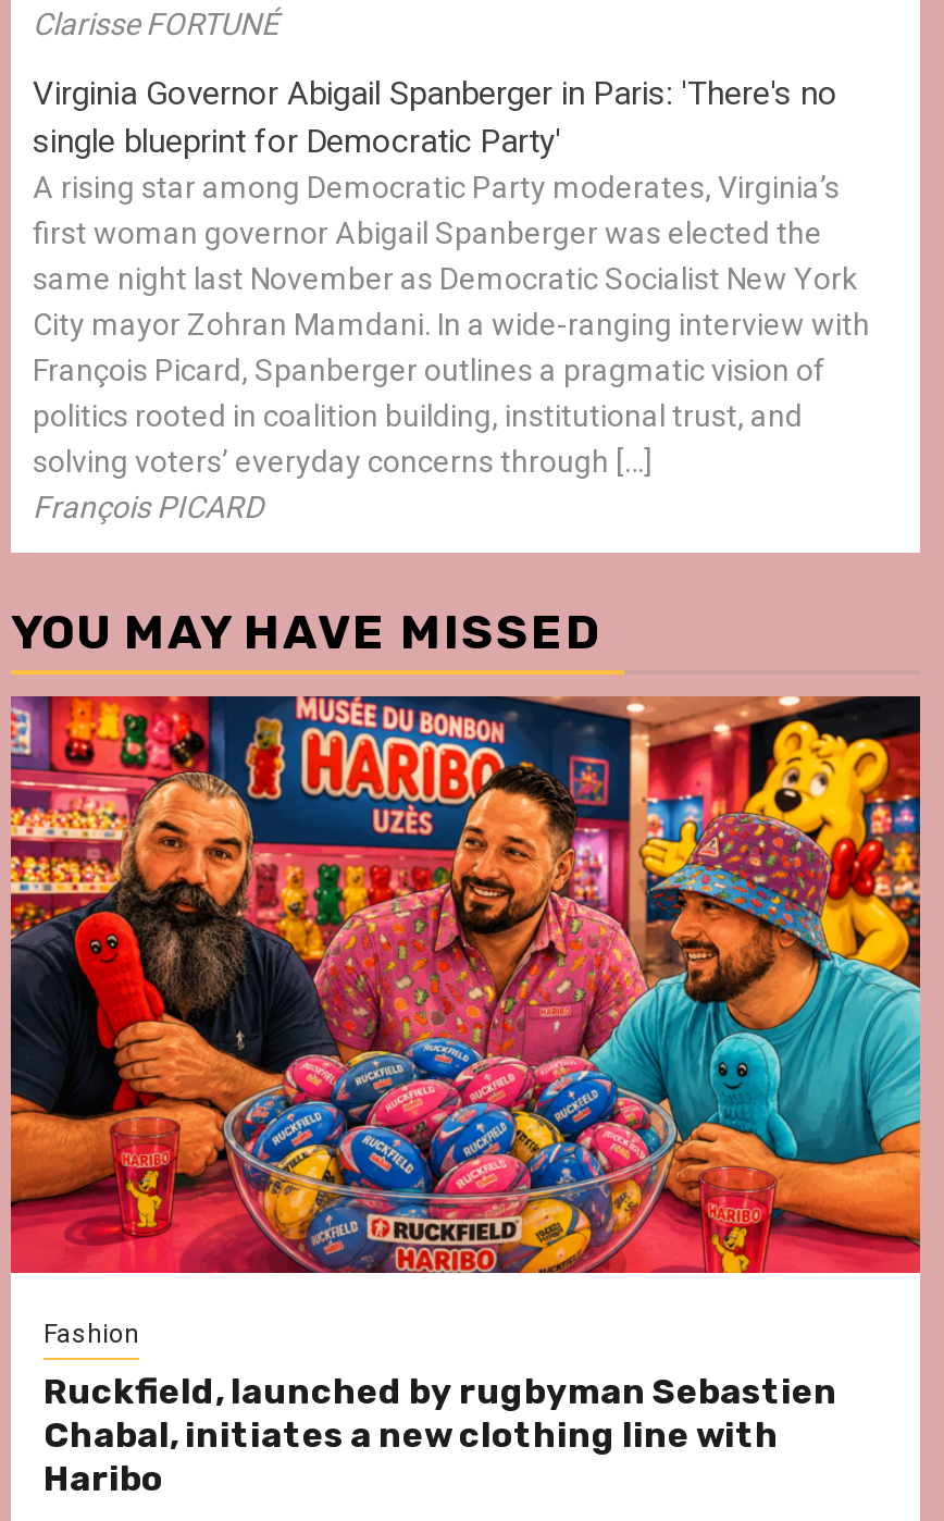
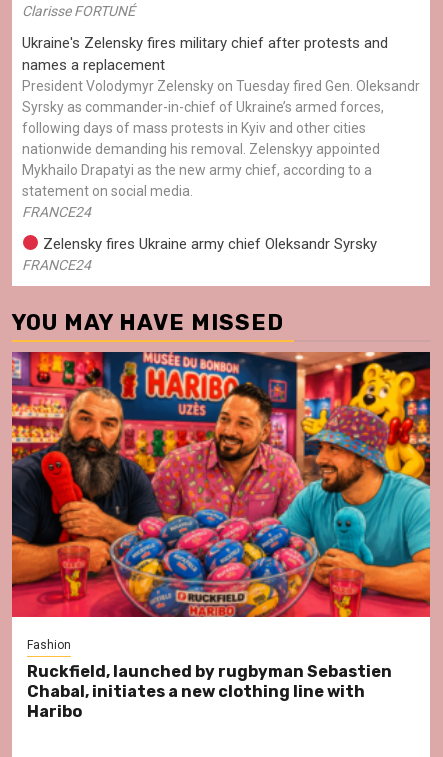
- Virginia Governor Abigail Spanberger in Paris: 'There's no
- single blueprint for Democratic Party'
- A rising star among Democratic Party moderates, Virginia’s
- first woman governor Abigail Spanberger was elected the
- same night last November as Democratic Socialist New York
- City mayor Zohran Mamdani. In a wide-ranging interview with
- François Picard, Spanberger outlines a pragmatic vision of
- politics rooted in coalition building, institutional trust, and
- solving voters’ everyday concerns through […]
- François PICARD
+ Ukraine's Zelensky fires military chief after protests and
+ names a replacement
+ President Volodymyr Zelensky on Tuesday fired Gen. Oleksandr
+ Syrsky as commander-in-chief of Ukraine’s armed forces,
+ following days of mass protests in Kyiv and other cities
+ nationwide demanding his removal. Zelenskyy appointed
+ Mykhailo Drapatyi as the new army chief, according to a
+ statement on social media.
+ FRANCE24
+ Zelensky fires Ukraine army chief Oleksandr Syrsky
+ FRANCE24
